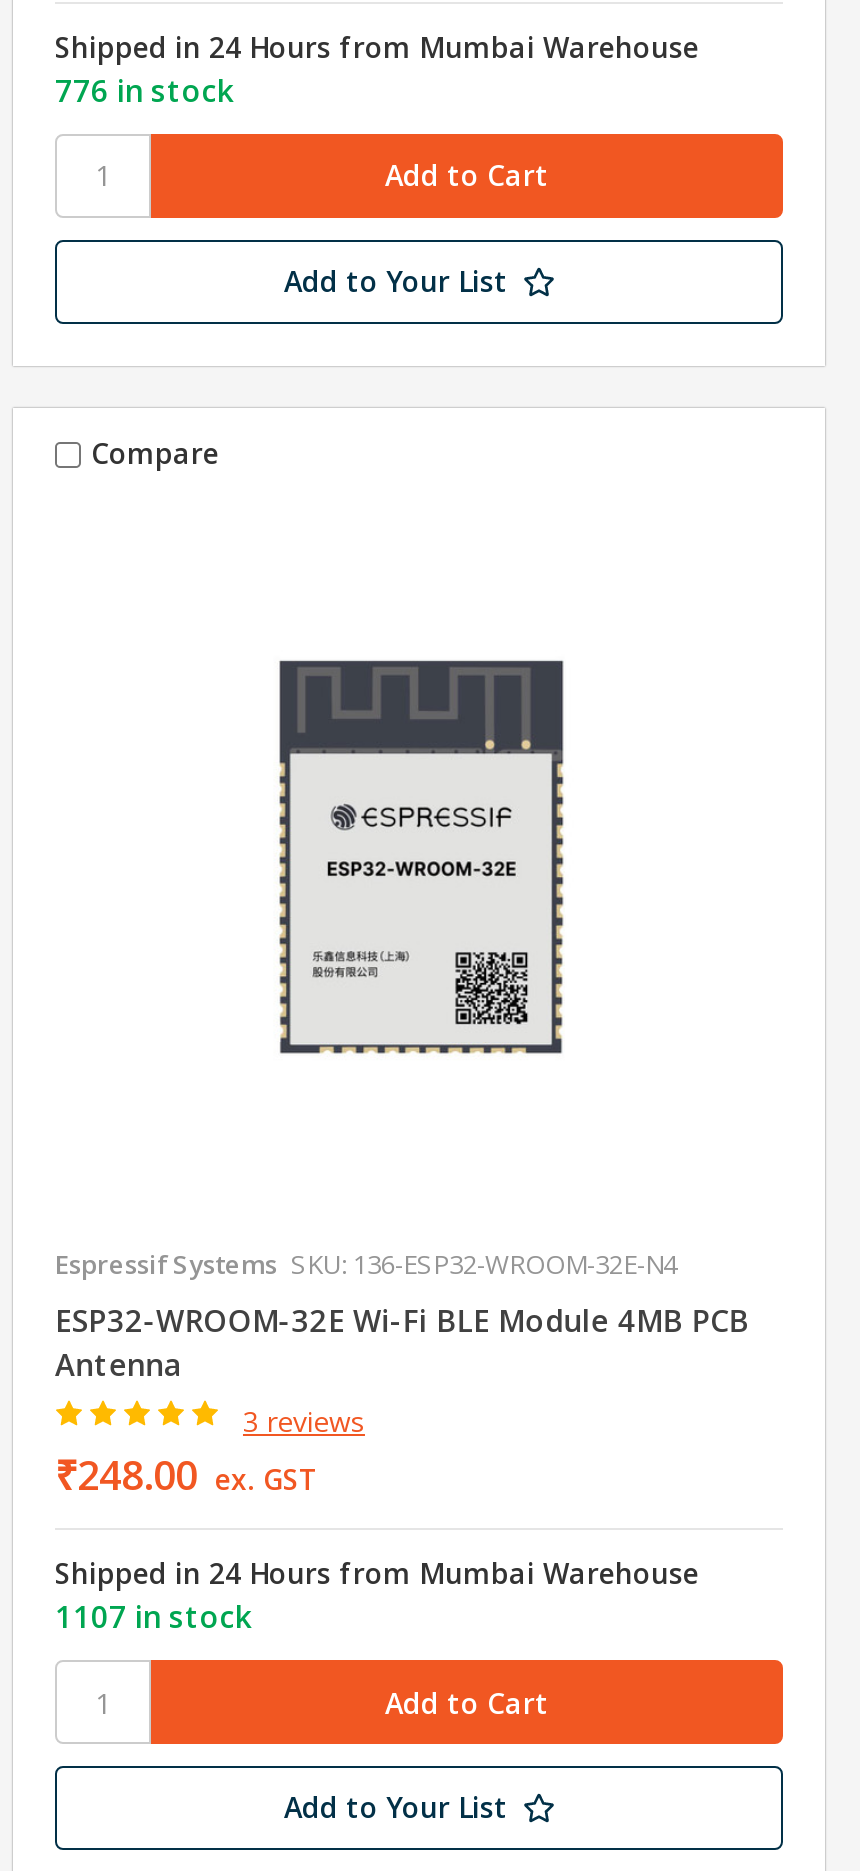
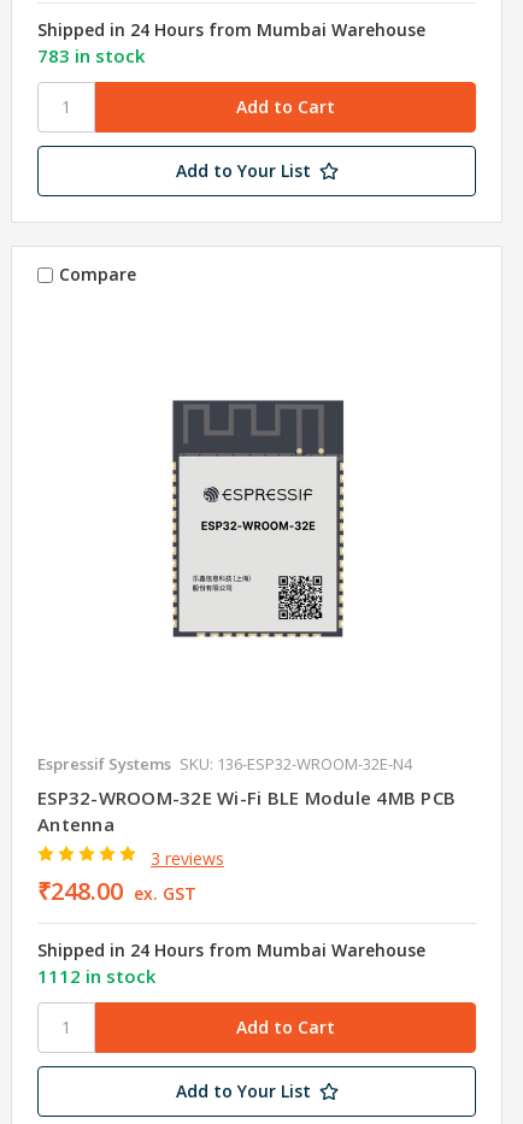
- 776 in stock
+ 783 in stock

- 1107 in stock
+ 1112 in stock
